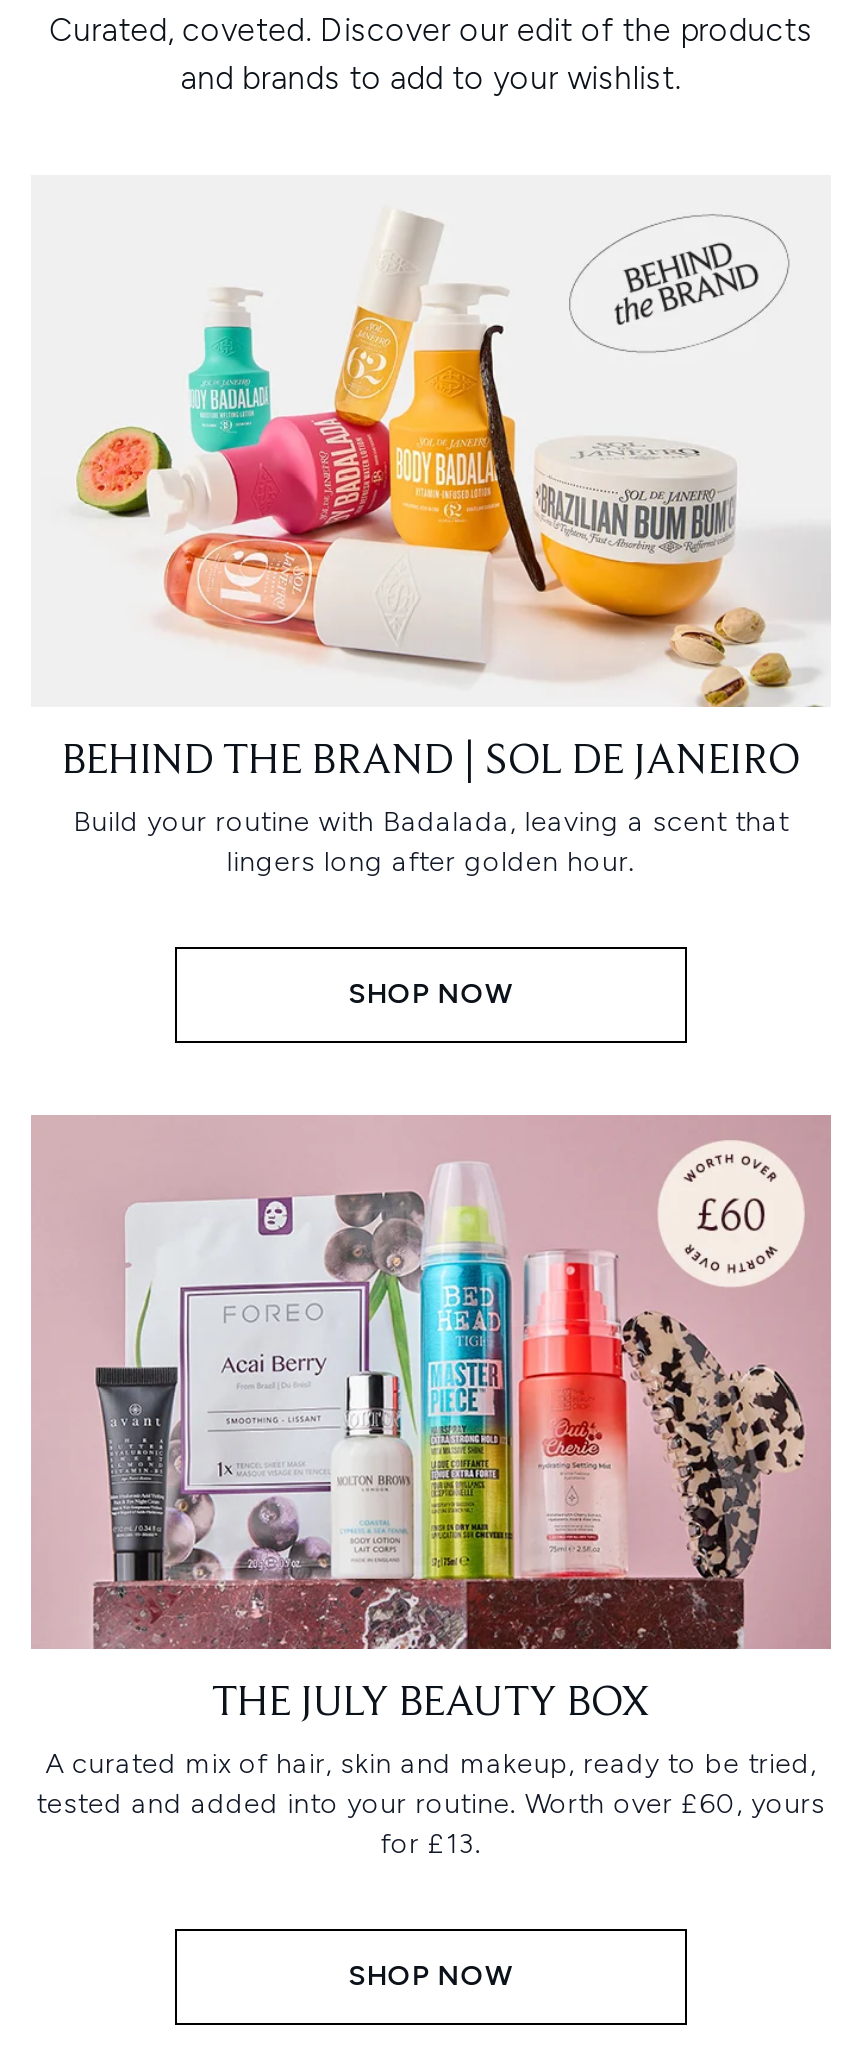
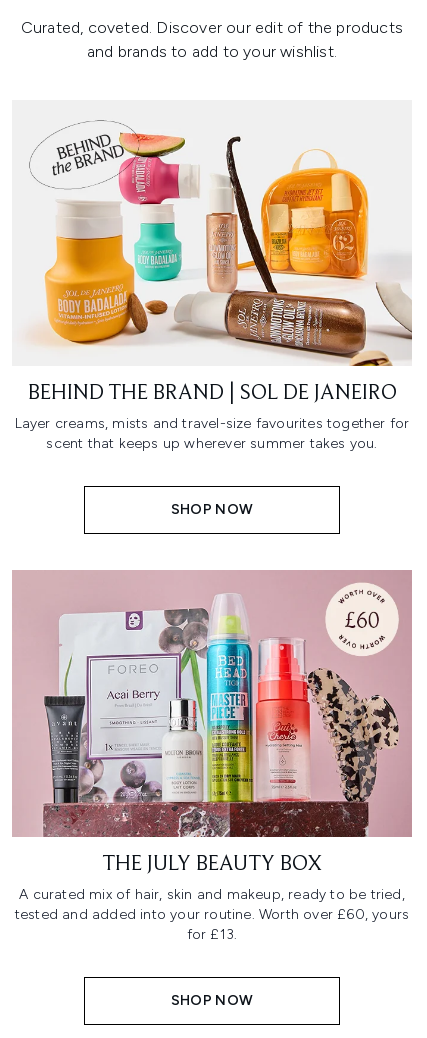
- [image]
+ [image]

- Build your routine with Badalada, leaving a scent that
- lingers long after golden hour.
+ Layer creams, mists and travel-size favourites together for
+ scent that keeps up wherever summer takes you.
